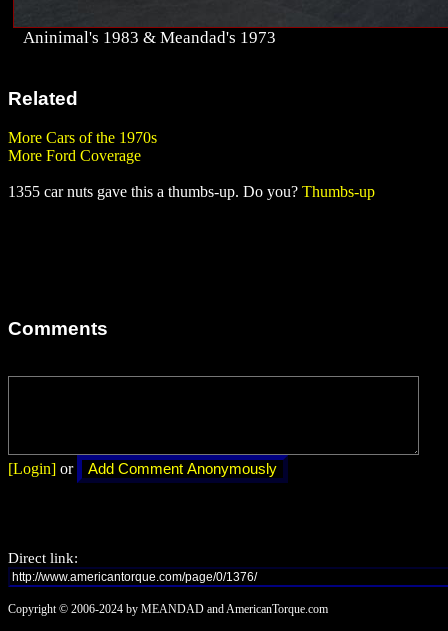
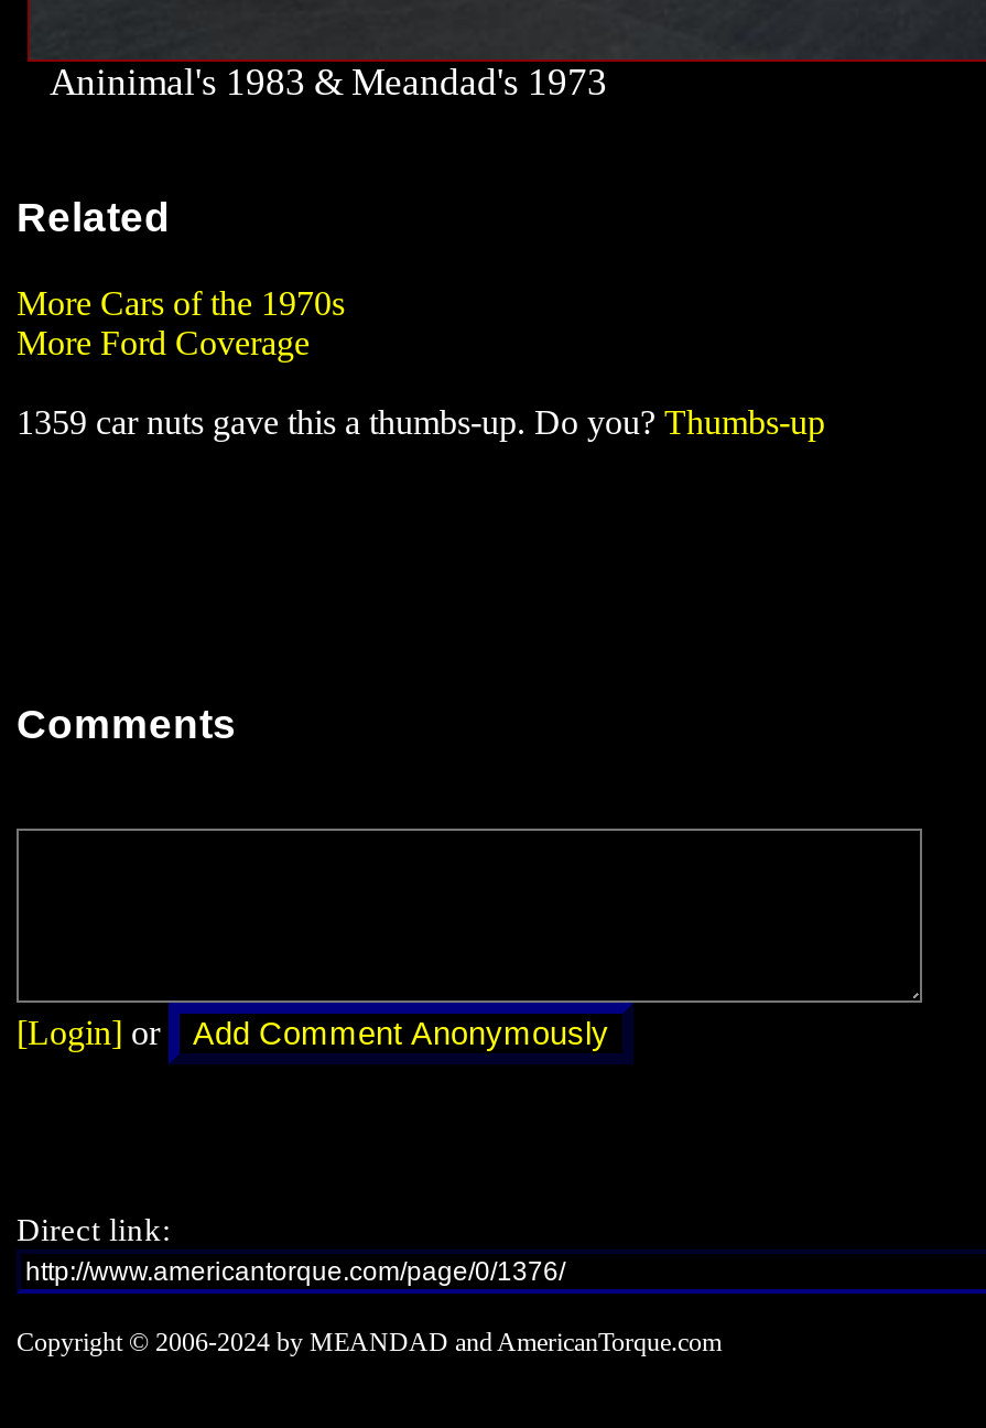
- 1355 car nuts gave this a thumbs-up. Do you? Thumbs-up
+ 1359 car nuts gave this a thumbs-up. Do you? Thumbs-up
